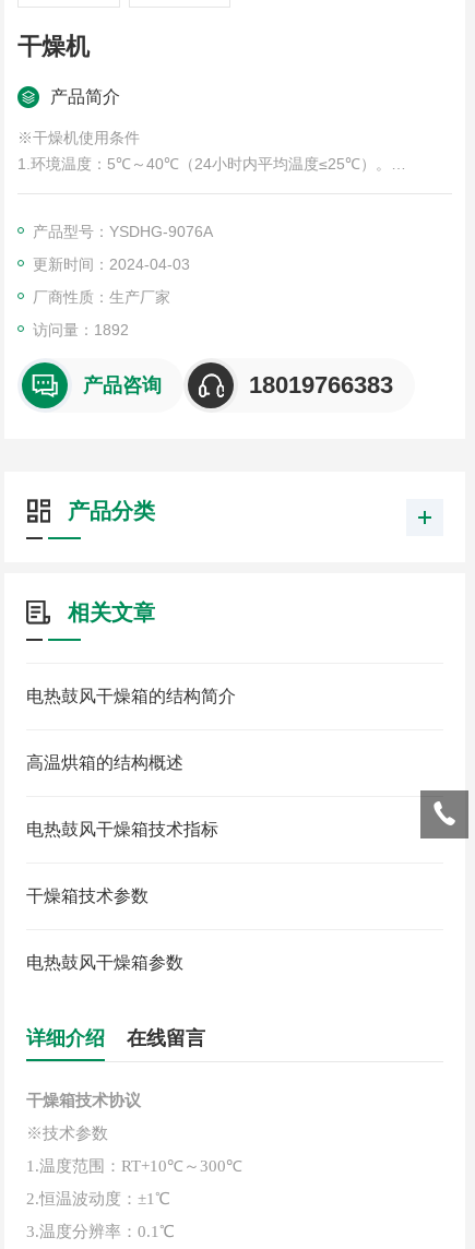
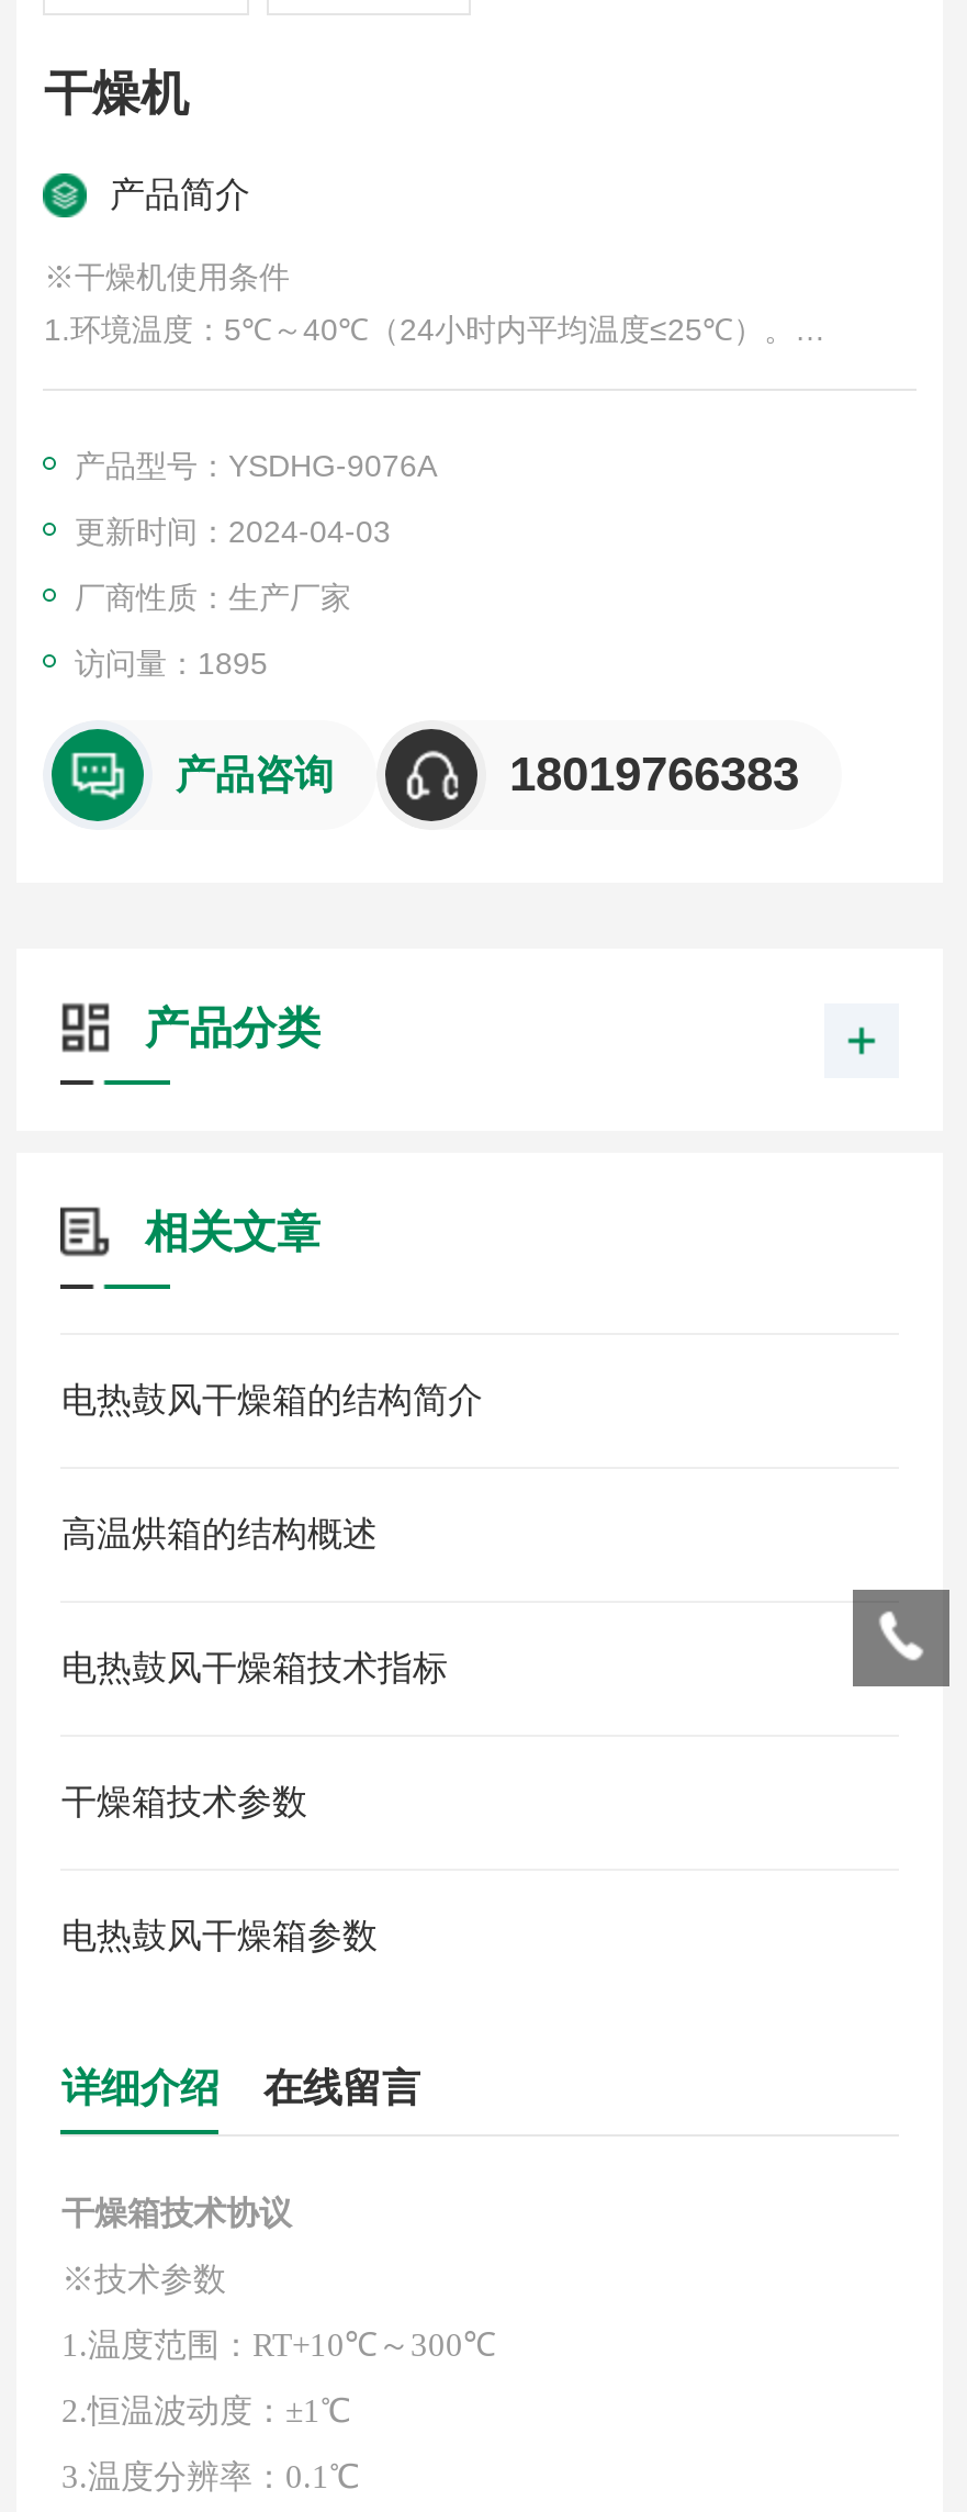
- 访问量：1892
+ 访问量：1895
